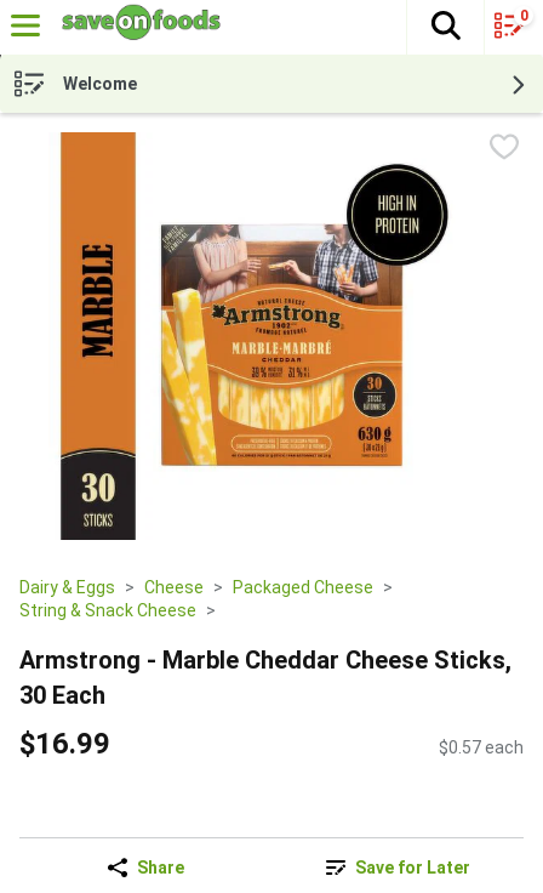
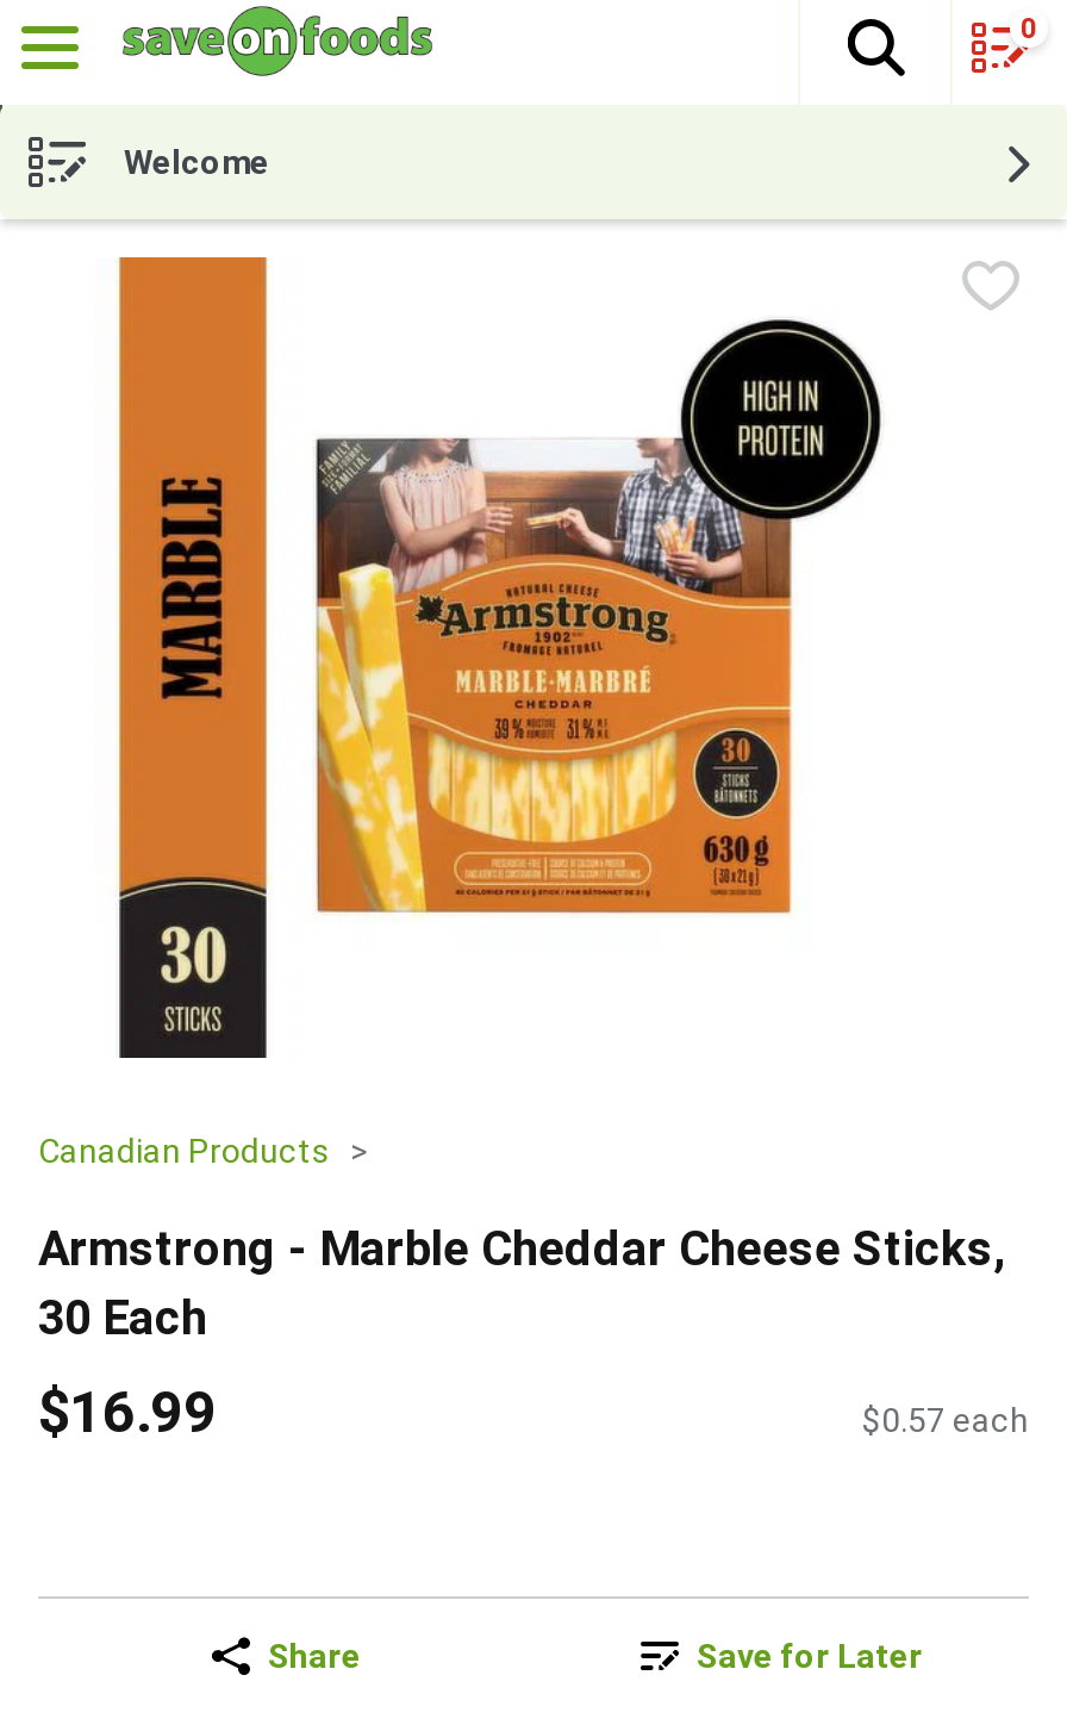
- Dairy & Eggs
- Cheese
- Packaged Cheese
- String & Snack Cheese
+ Canadian Products
